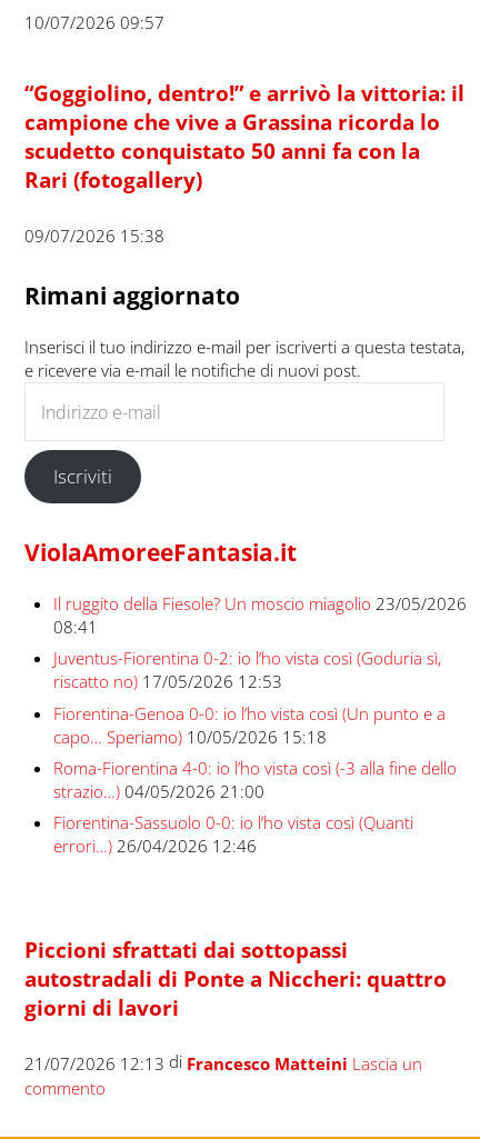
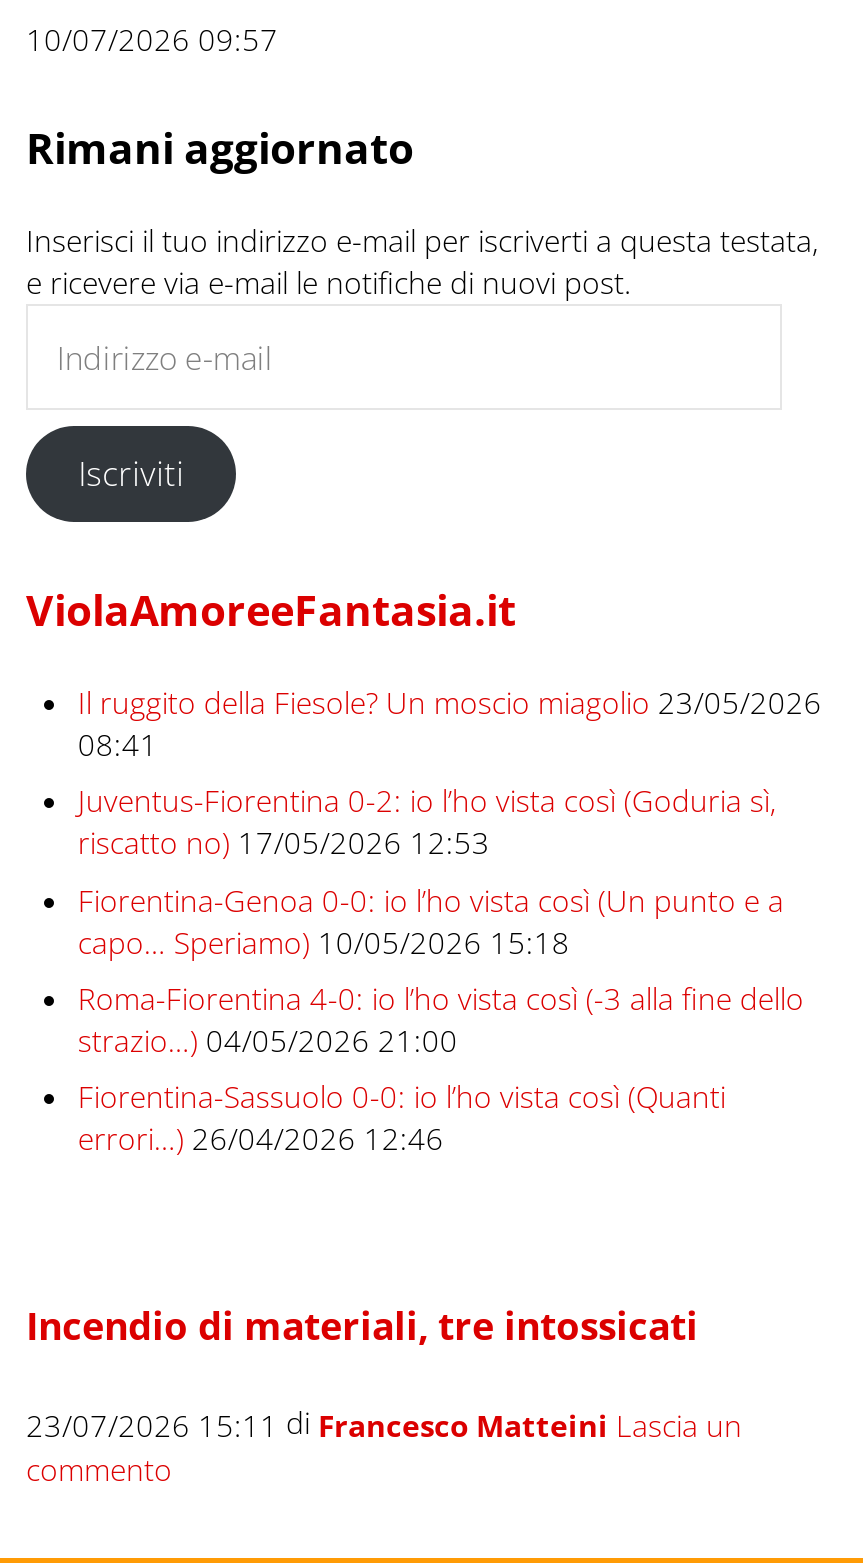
- “Goggiolino, dentro!” e arrivò la vittoria: il
- campione che vive a Grassina ricorda lo
- scudetto conquistato 50 anni fa con la
- Rari (fotogallery)
- 09/07/2026 15:38

- Piccioni sfrattati dai sottopassi
- autostradali di Ponte a Niccheri: quattro
- giorni di lavori
+ Incendio di materiali, tre intossicati

- 21/07/2026 12:13 di Francesco Matteini Lascia un
+ 23/07/2026 15:11 di Francesco Matteini Lascia un
